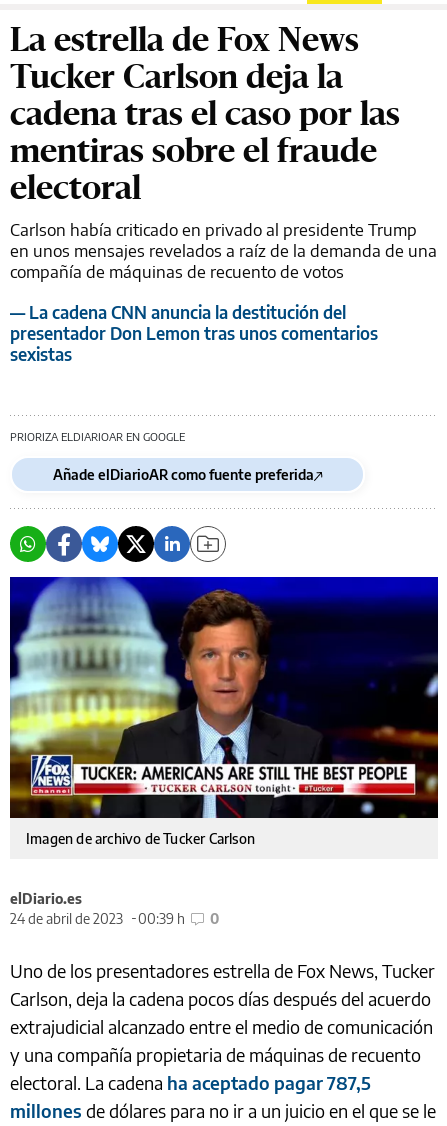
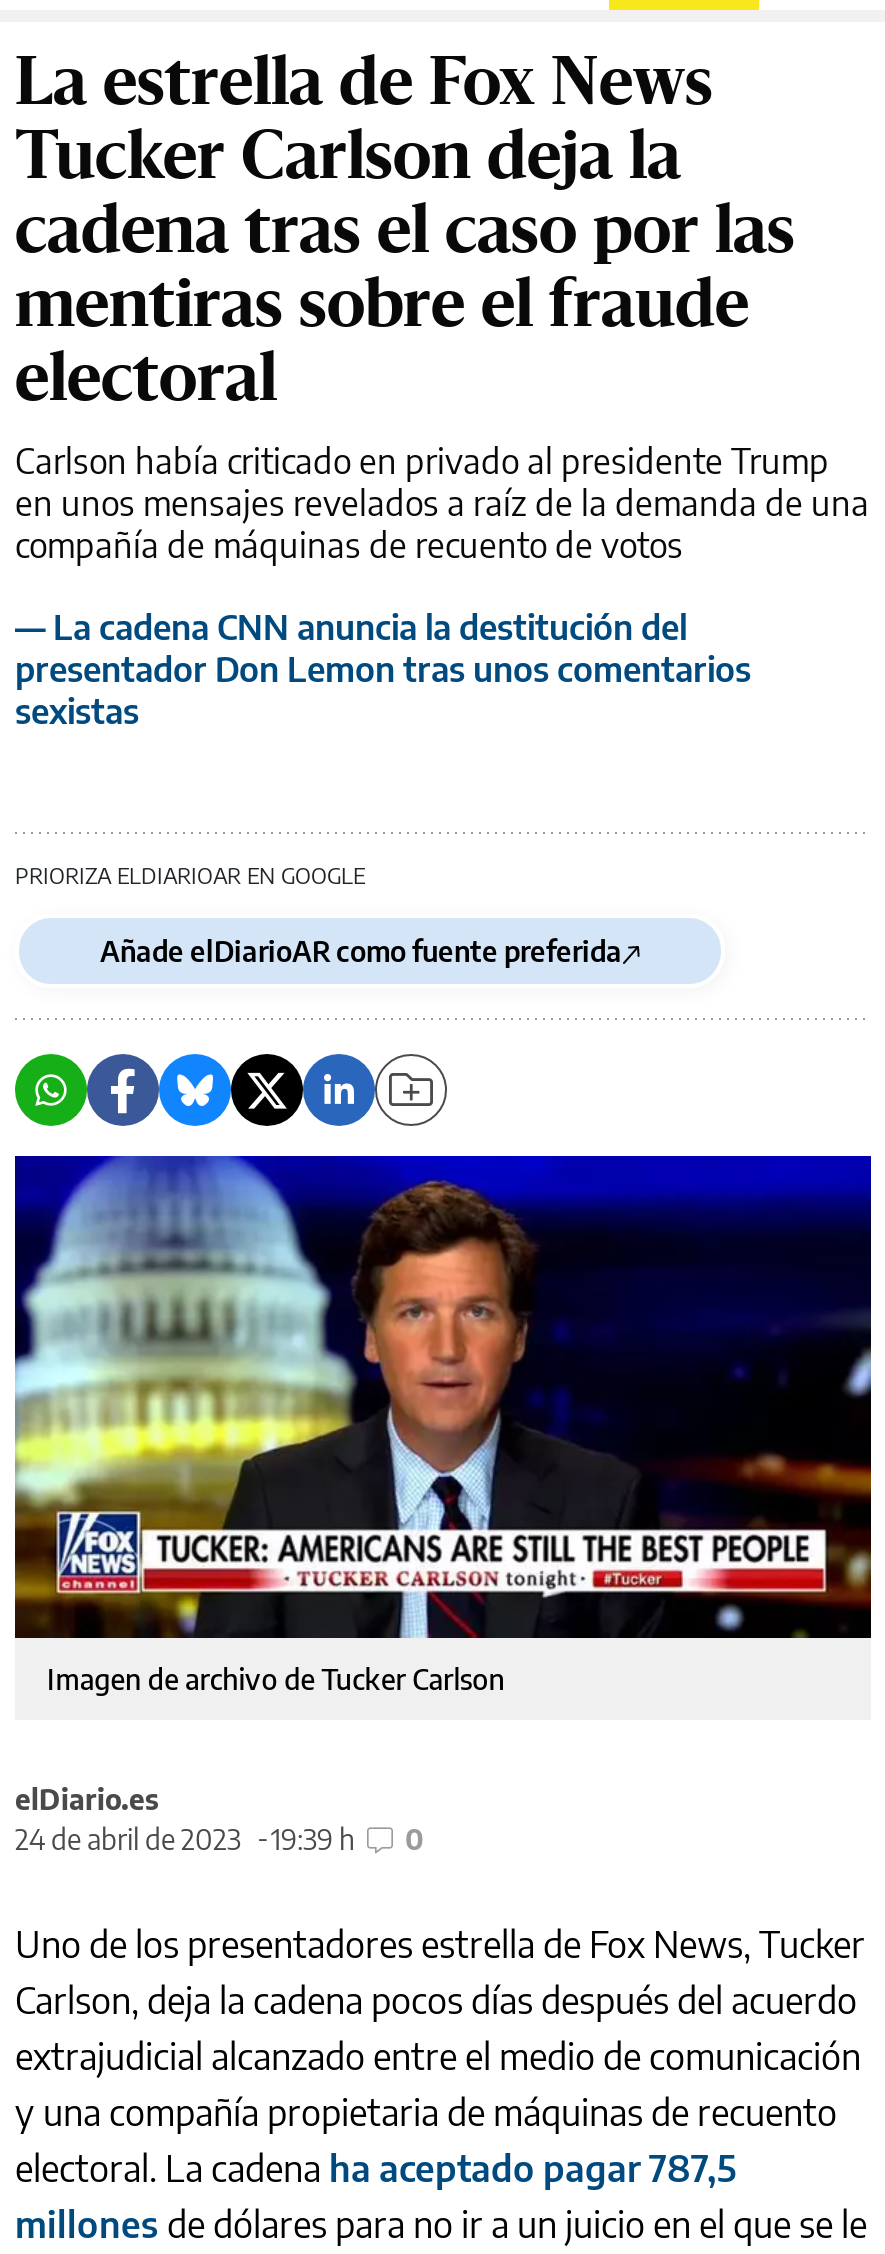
- 24 de abril de 2023 00:39 h 0
+ 24 de abril de 2023 19:39 h 0
